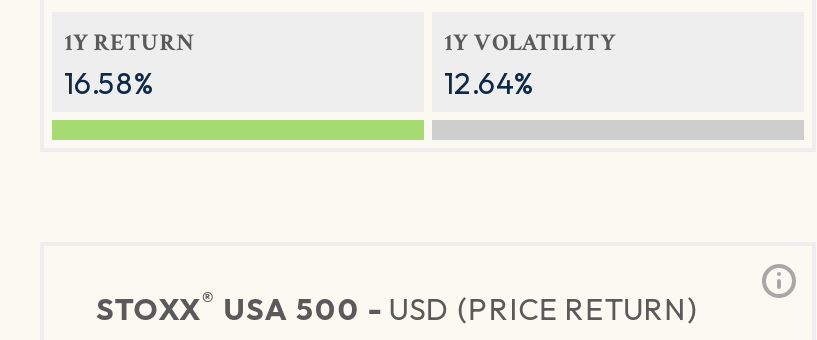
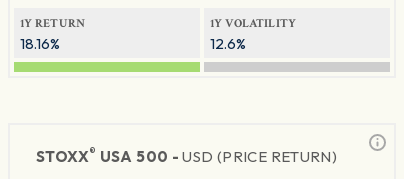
- 16.58%
+ 18.16%

- 12.64%
+ 12.6%
